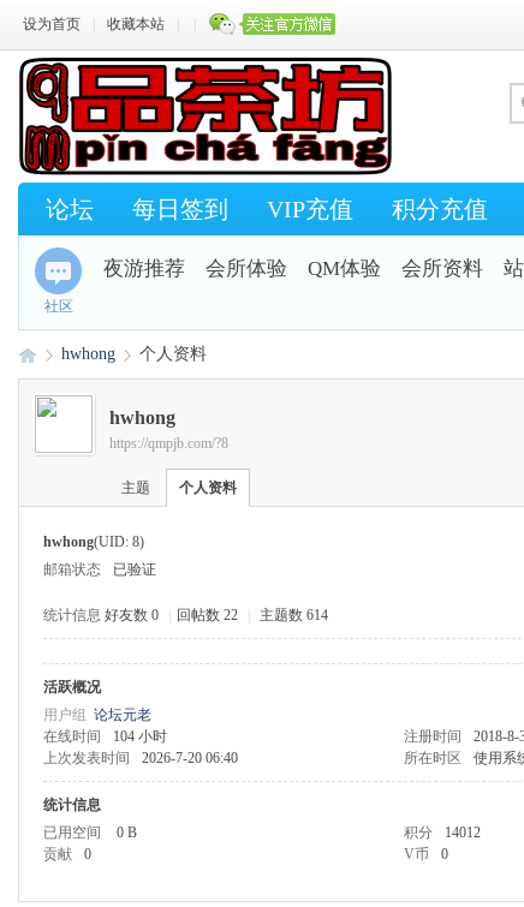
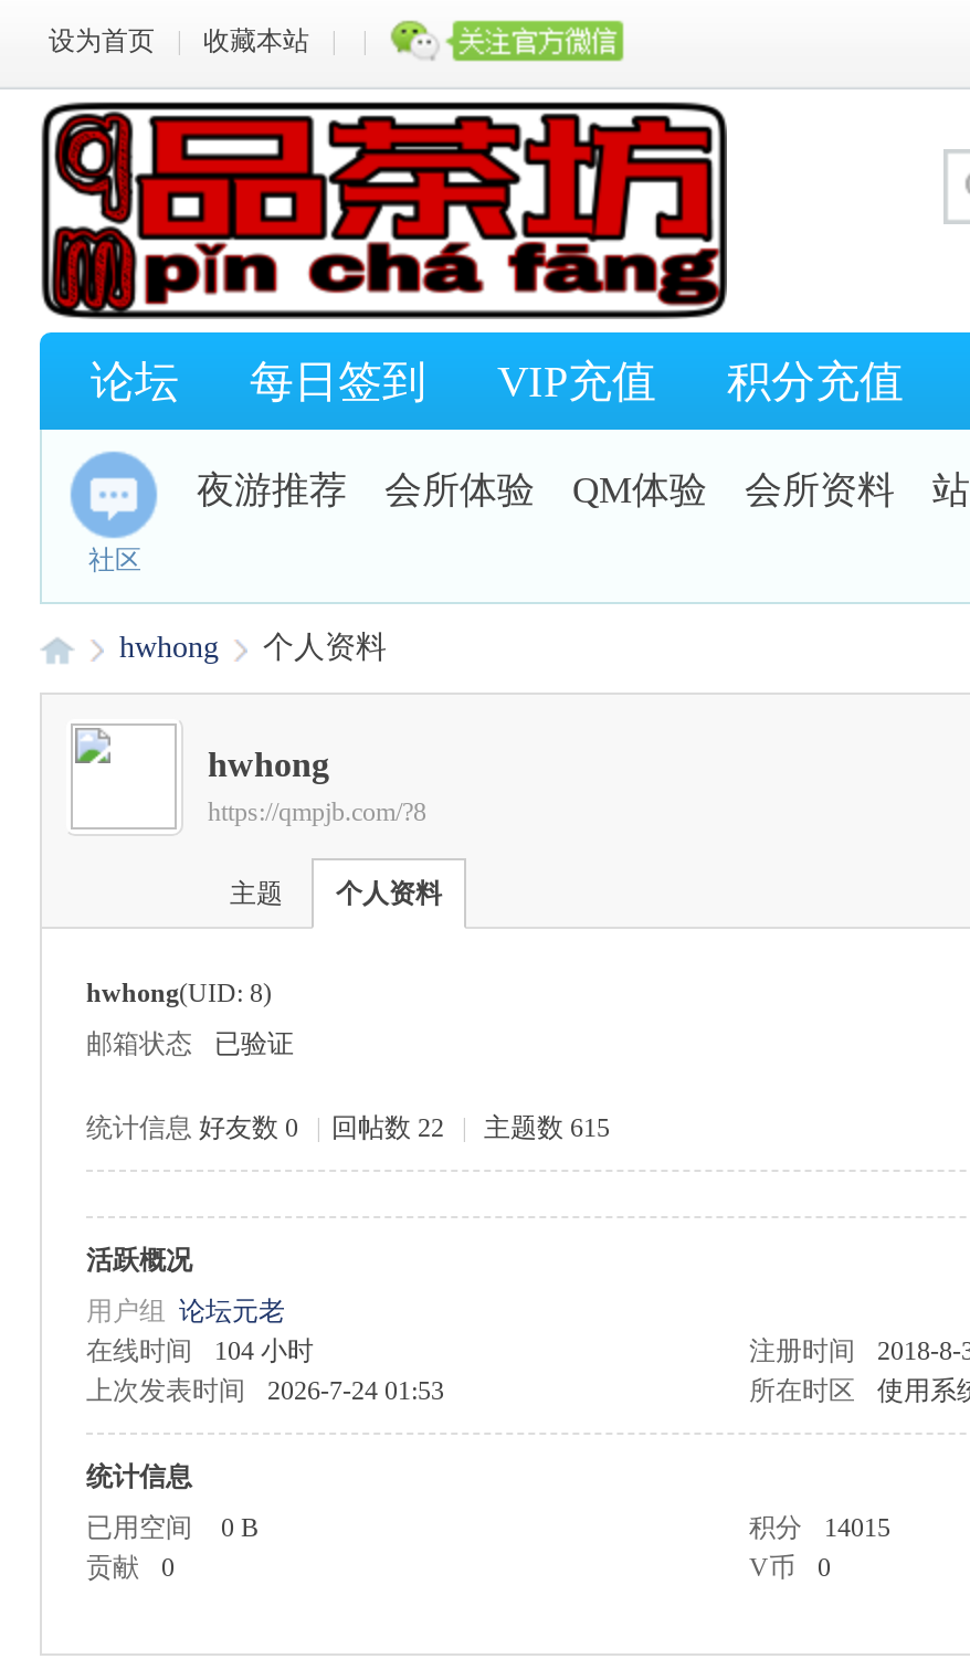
- 统计信息 好友数 0 回帖数 22 主题数 614
+ 统计信息 好友数 0 回帖数 22 主题数 615

- 上次发表时间 2026-7-20 06:40
+ 上次发表时间 2026-7-24 01:53

- 积分 14012
+ 积分 14015
